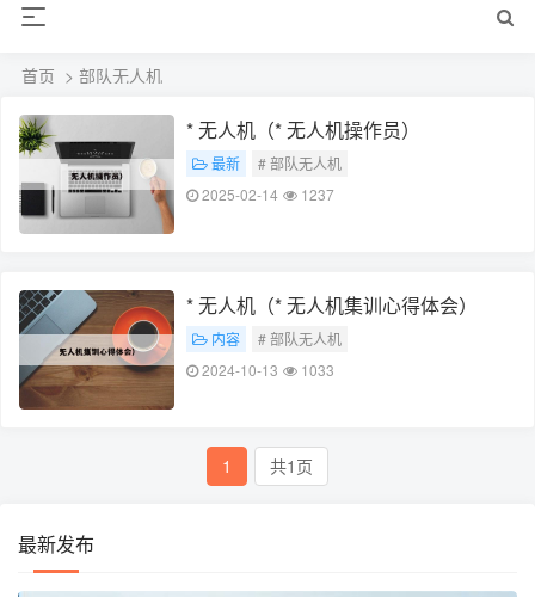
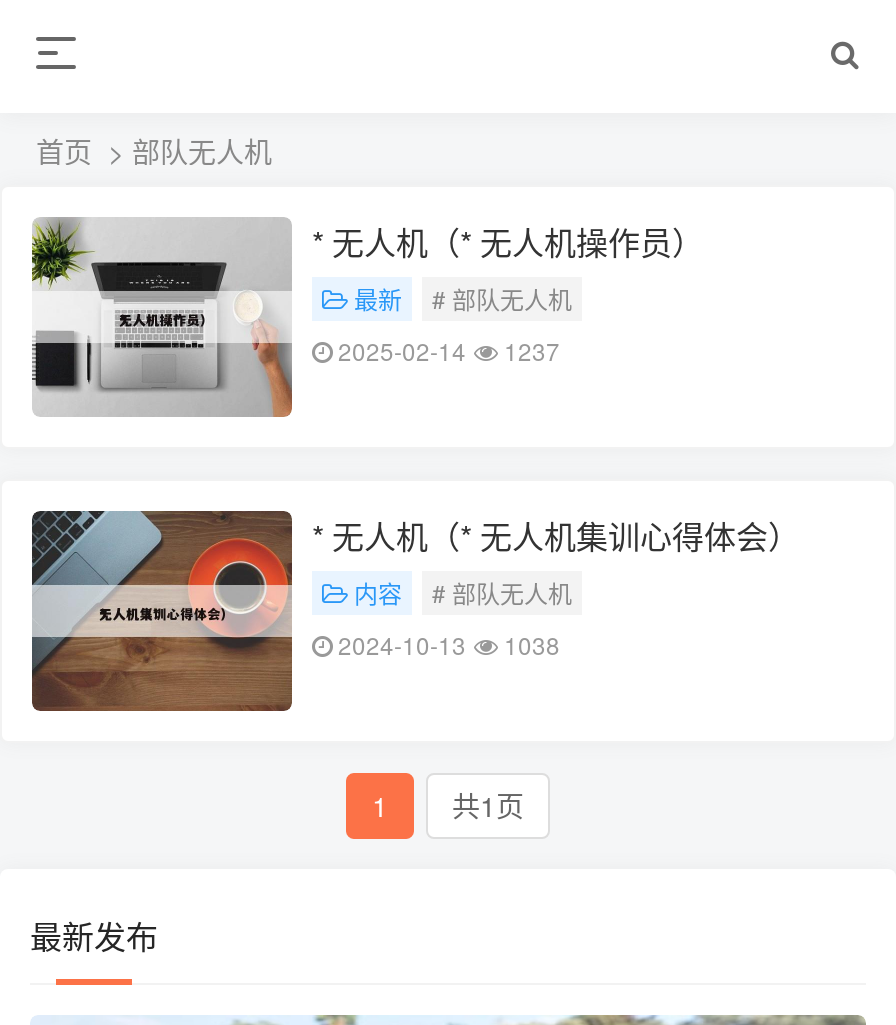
- 2024-10-13 1033
+ 2024-10-13 1038
